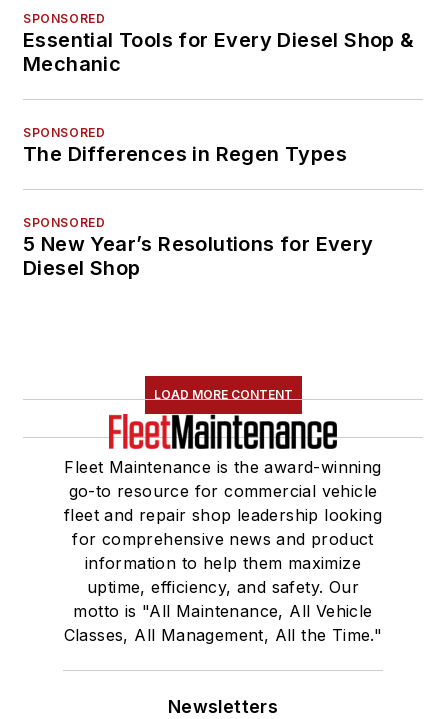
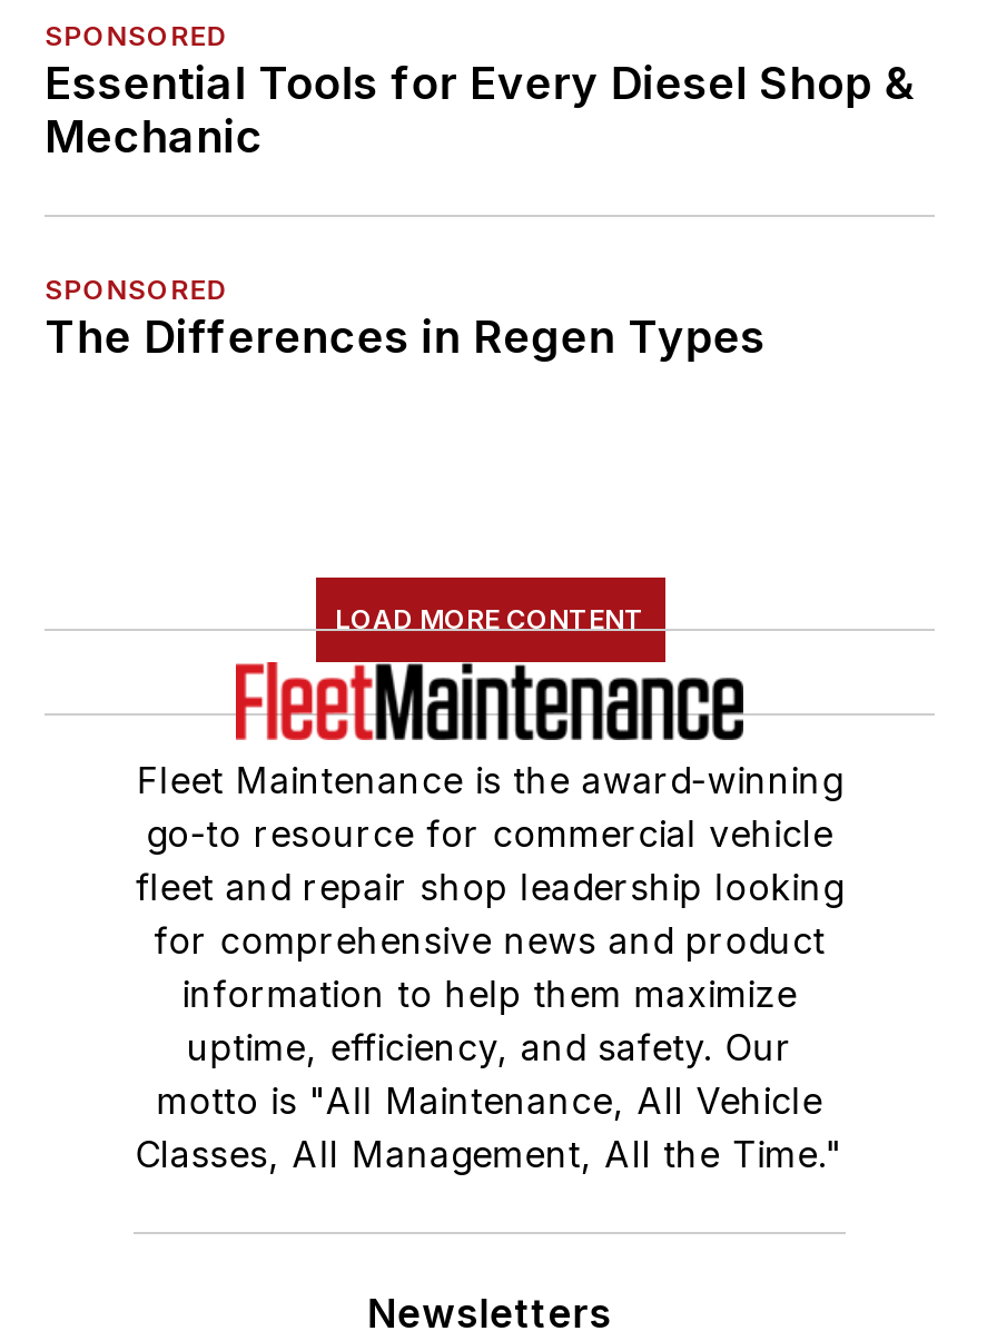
- SPONSORED
- 5 New Year’s Resolutions for Every
- Diesel Shop
